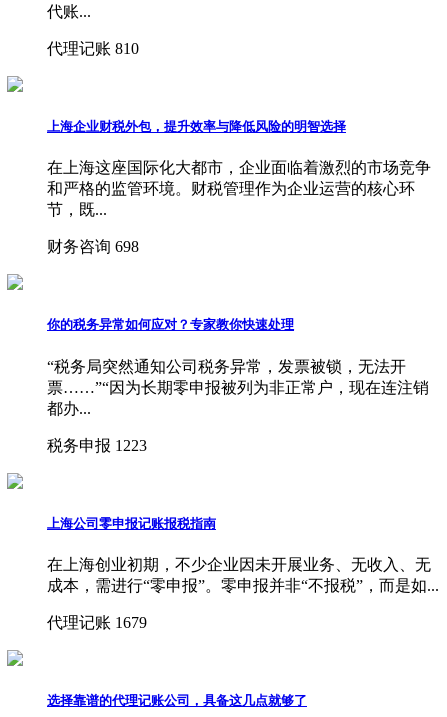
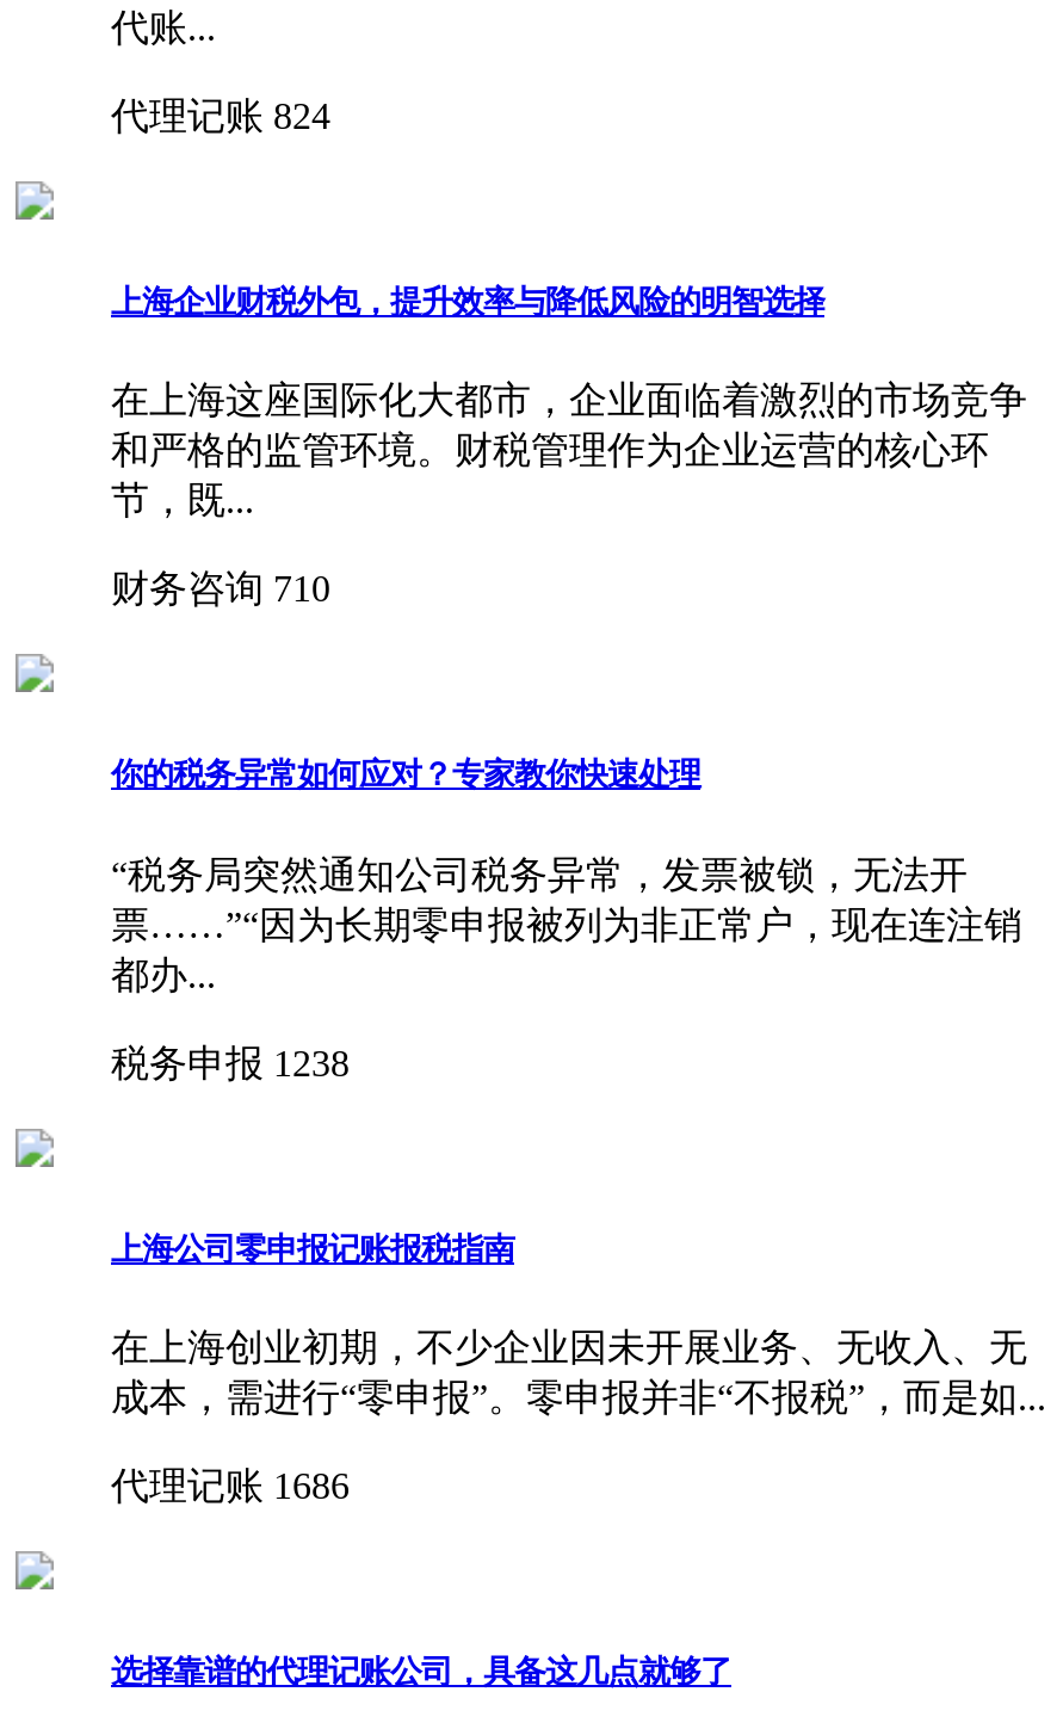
- 代理记账 810
+ 代理记账 824

- 财务咨询 698
+ 财务咨询 710

- 税务申报 1223
+ 税务申报 1238

- 代理记账 1679
+ 代理记账 1686
